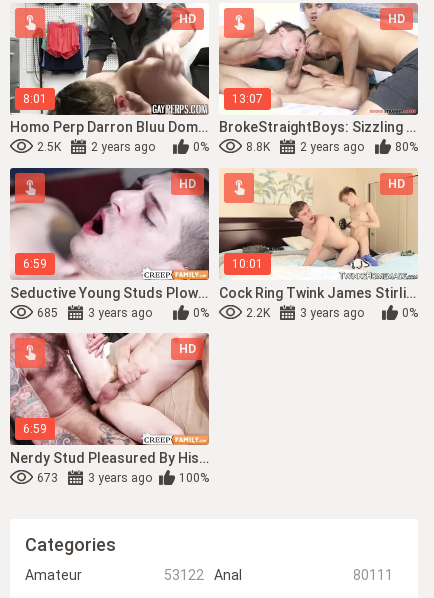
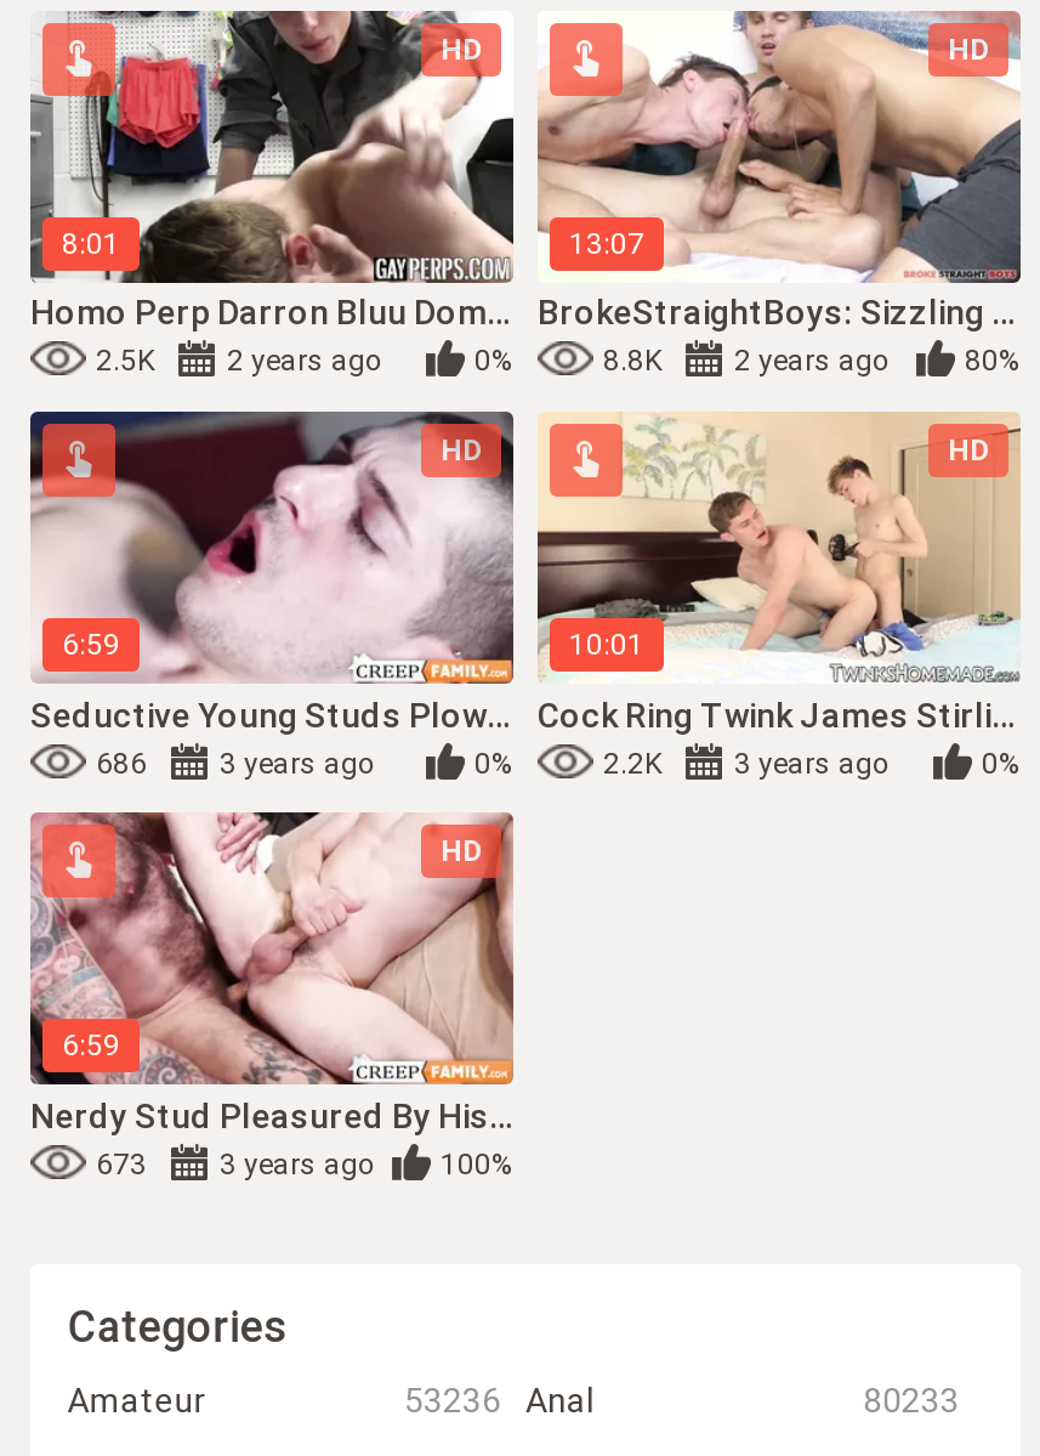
- 685
+ 686

- 53122 Anal
+ 53236 Anal

- 80111
+ 80233
